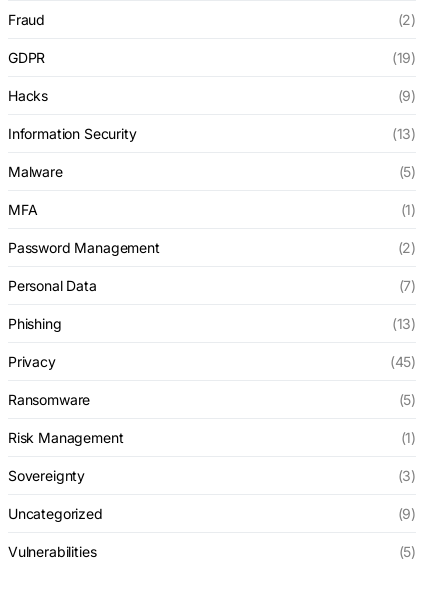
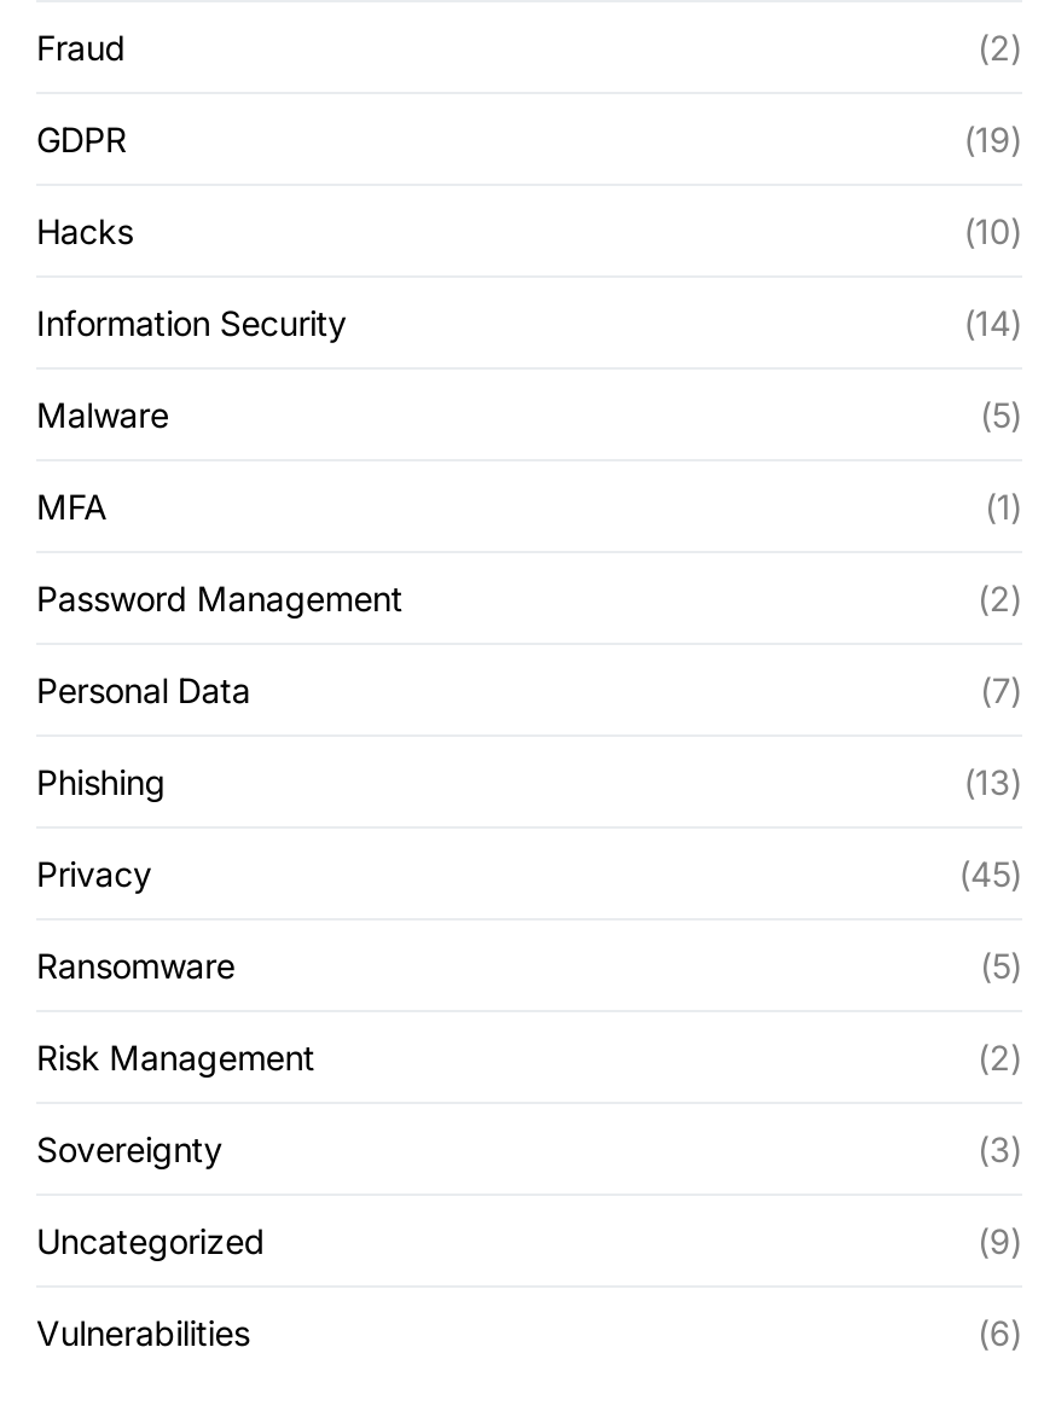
- (9)
+ (10)

- (13)
+ (14)

- (1)
+ (2)

- (5)
+ (6)
